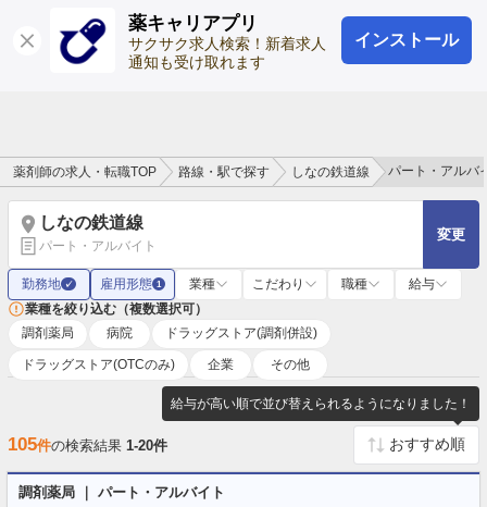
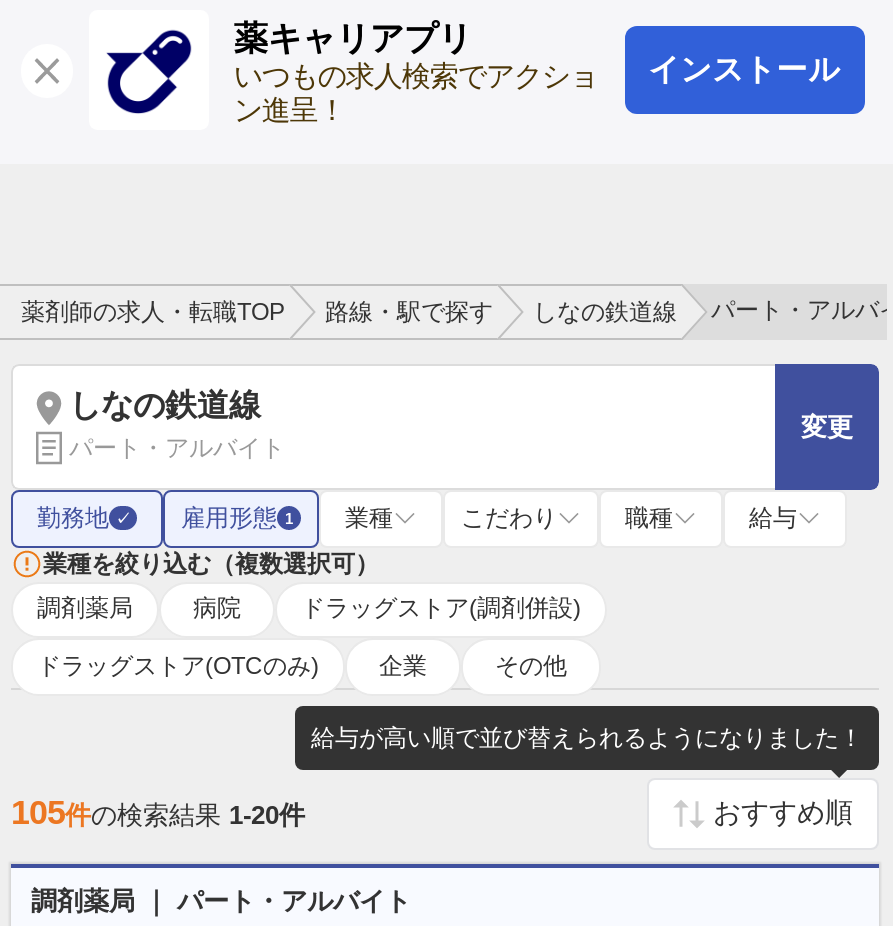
- サクサク求人検索！新着求人
- 通知も受け取れます
+ いつもの求人検索でアクショ
+ ン進呈！
